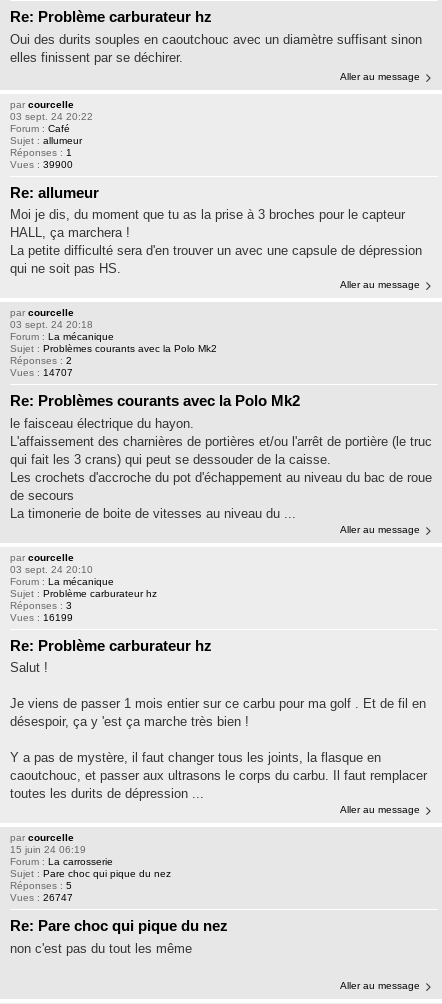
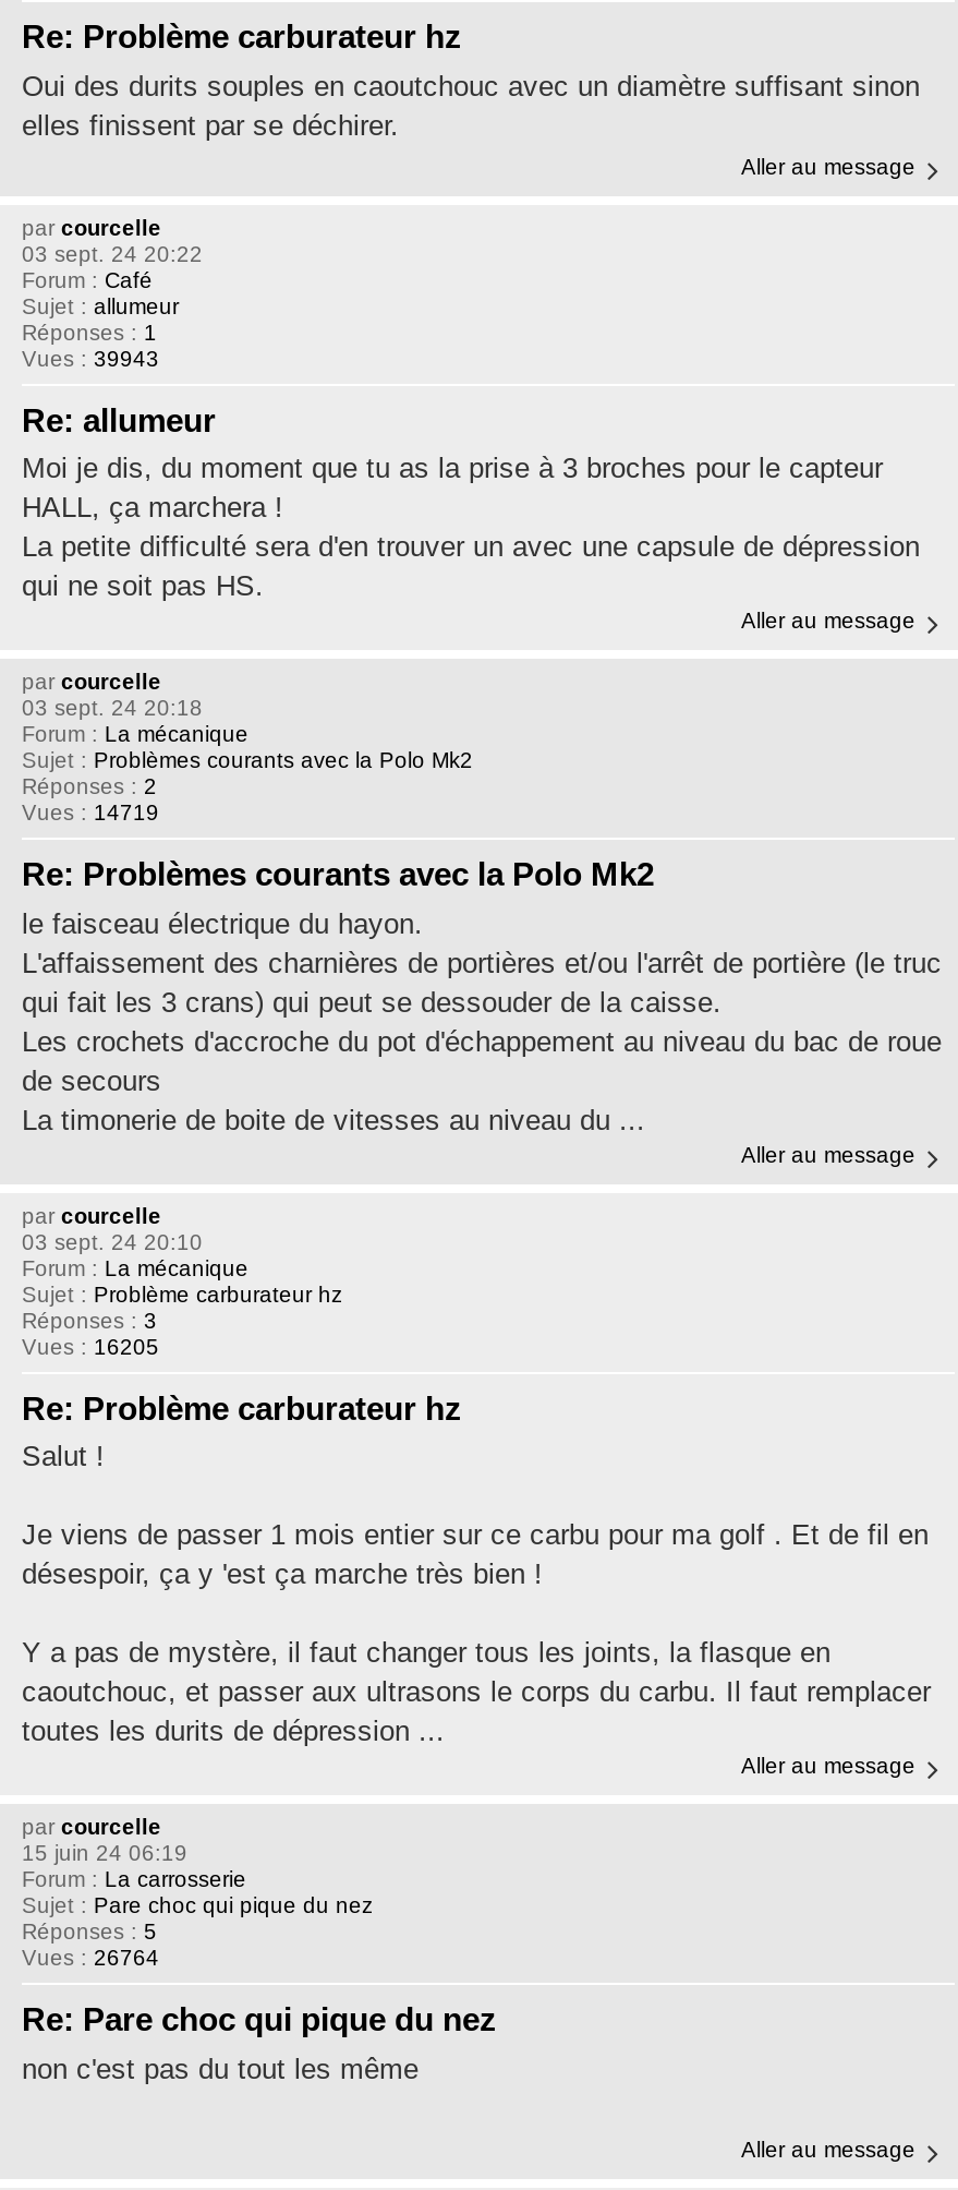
- Vues : 39900
+ Vues : 39943

- Vues : 14707
+ Vues : 14719

- Vues : 16199
+ Vues : 16205

- Vues : 26747
+ Vues : 26764
